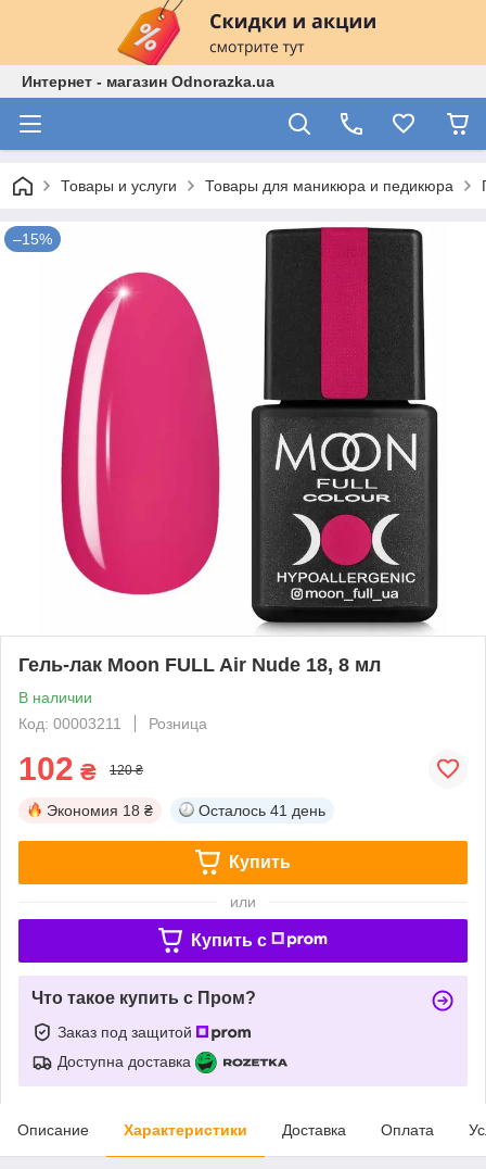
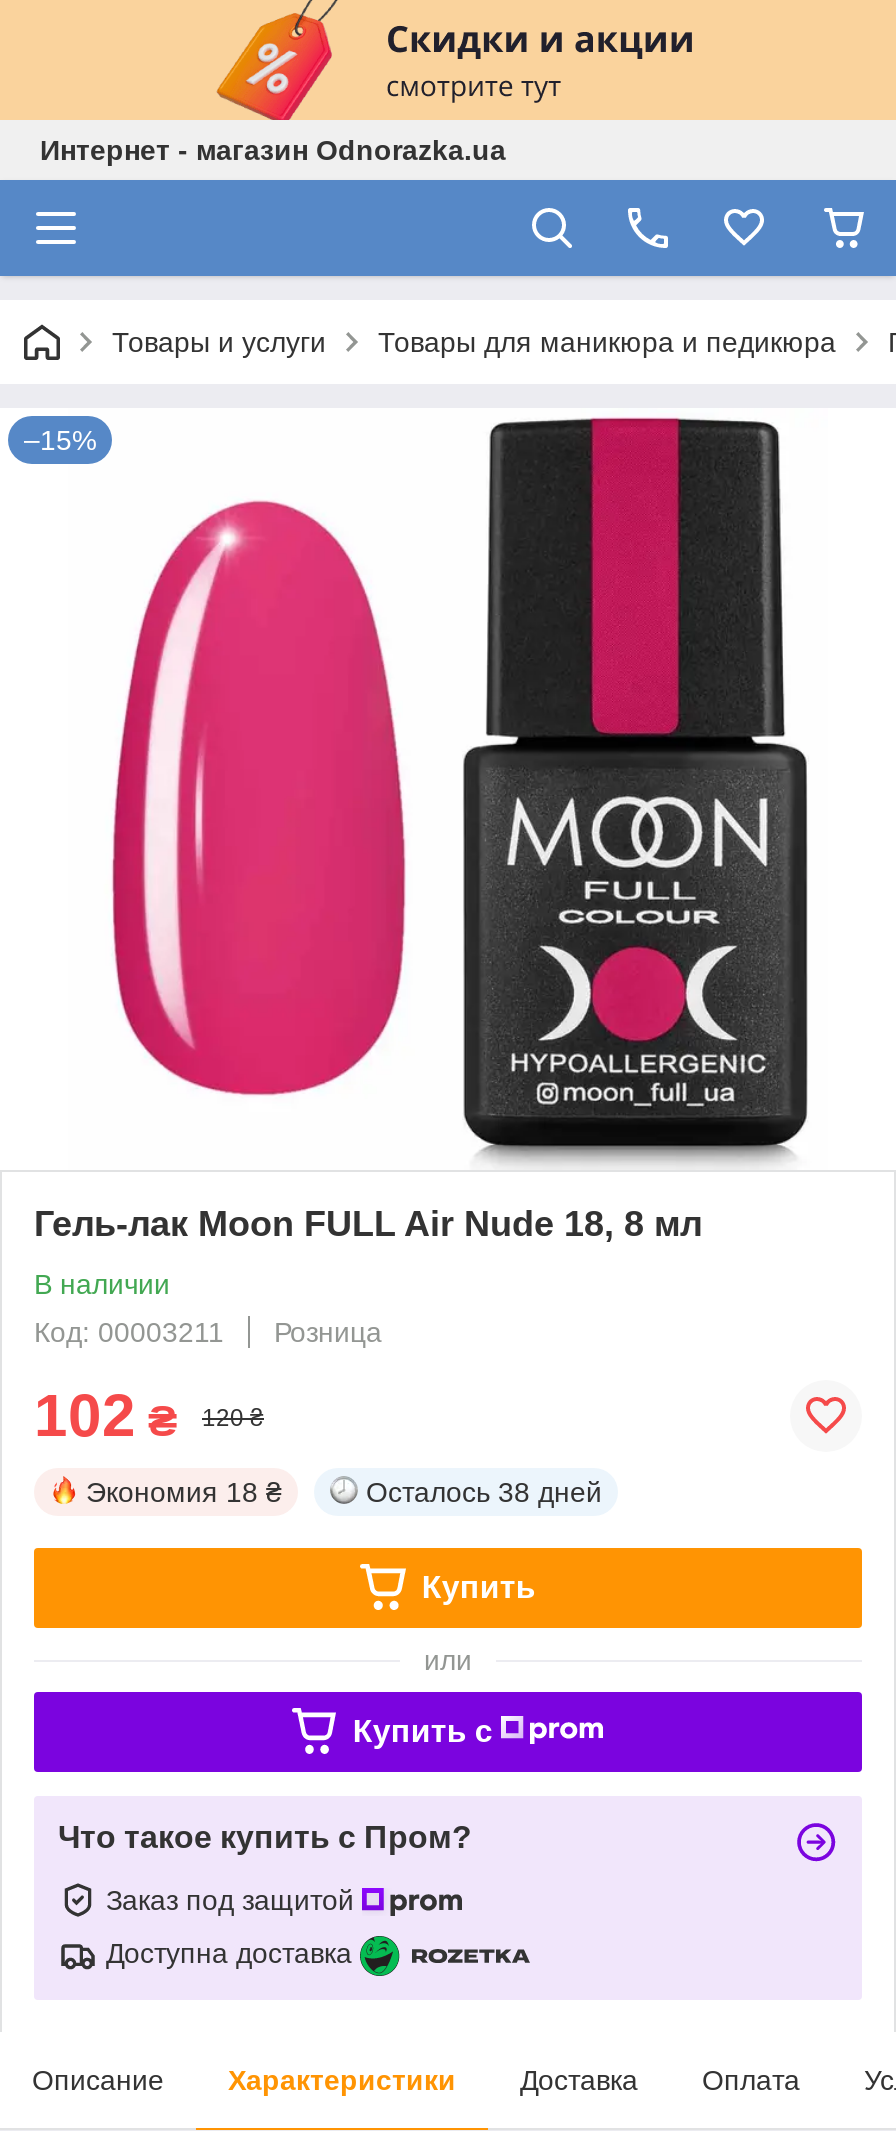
- Осталось 41 день
+ Осталось 38 дней
